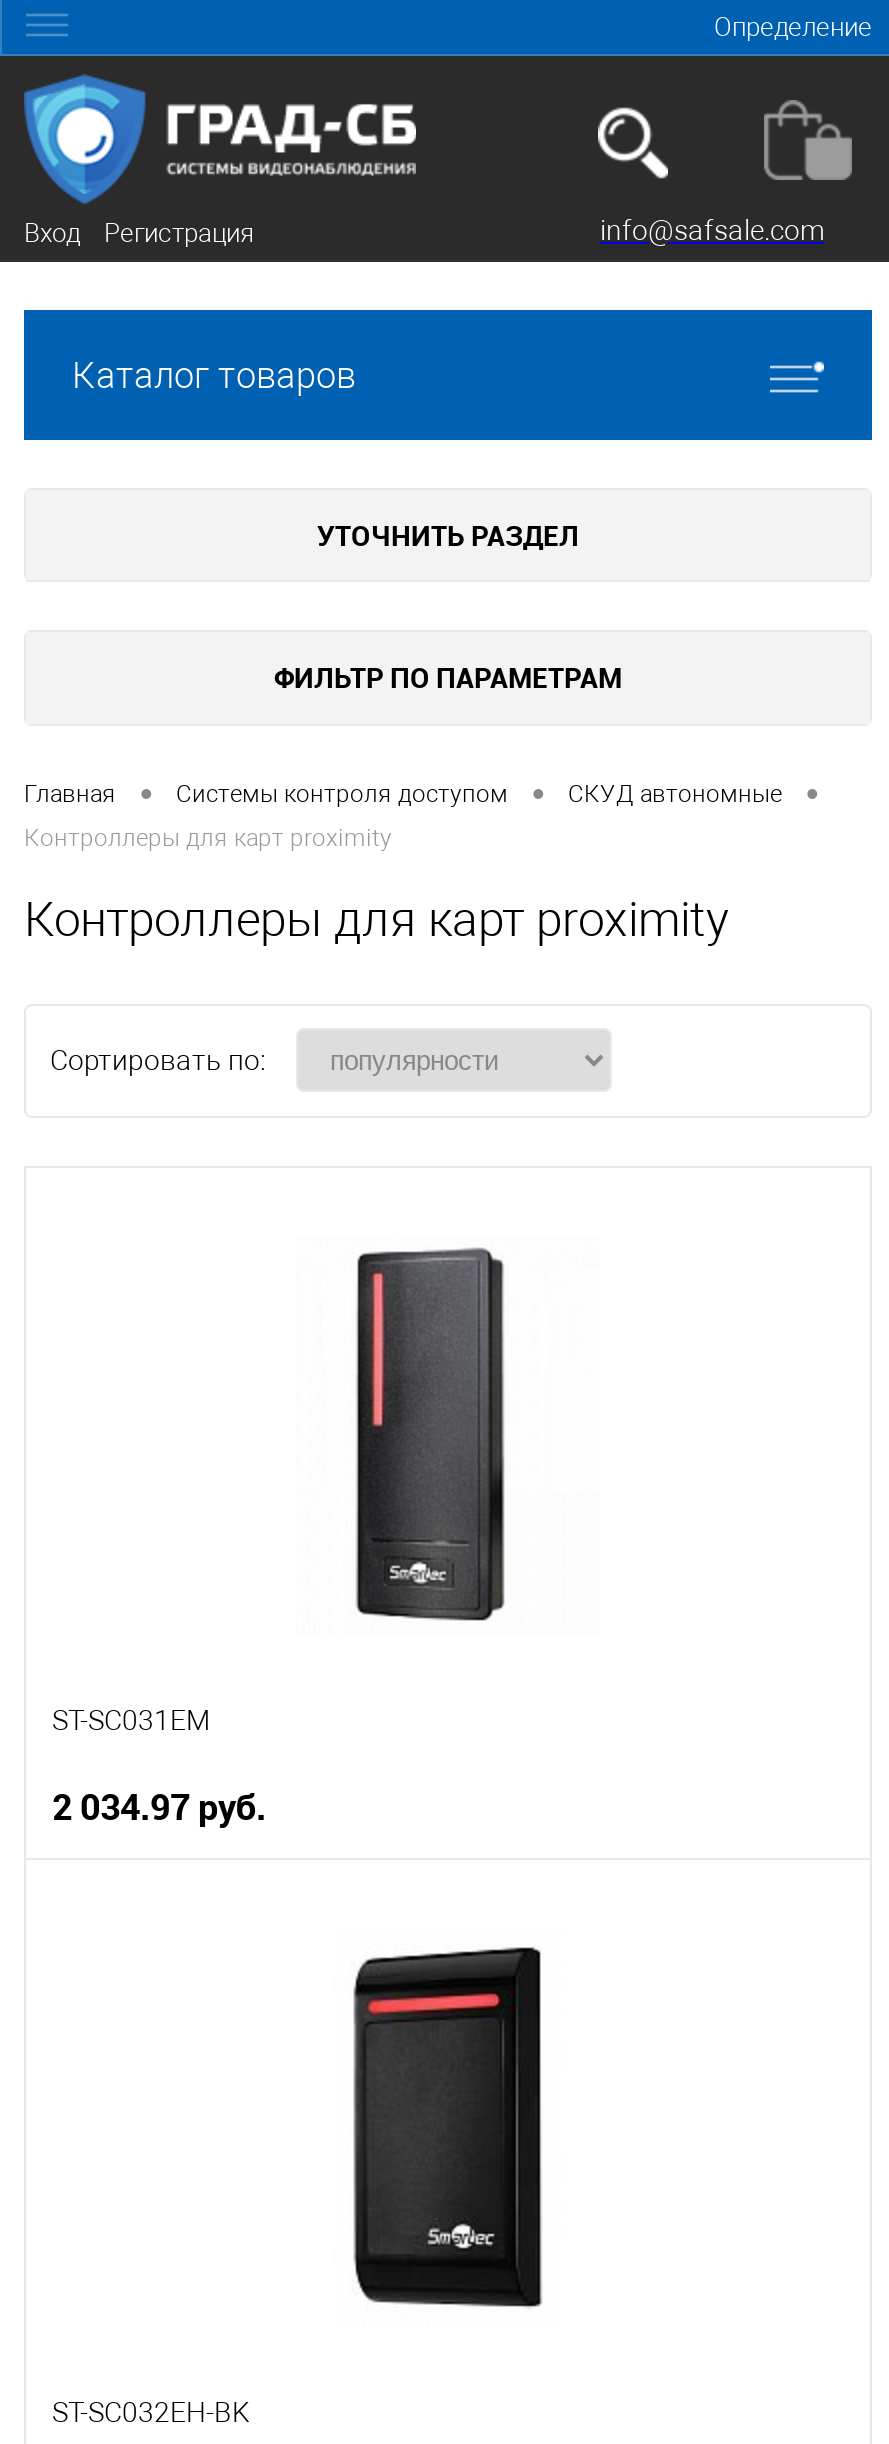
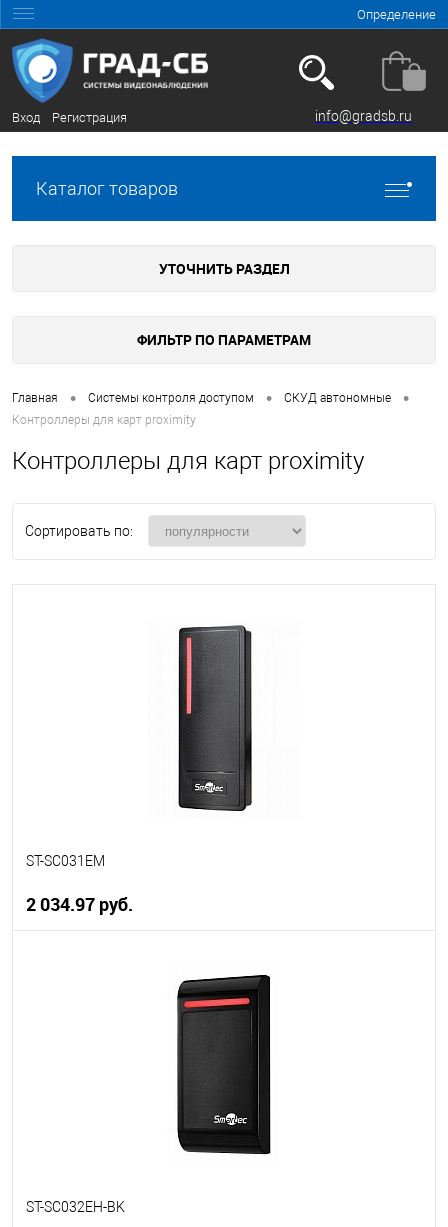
- info@safsale.com
+ info@gradsb.ru
